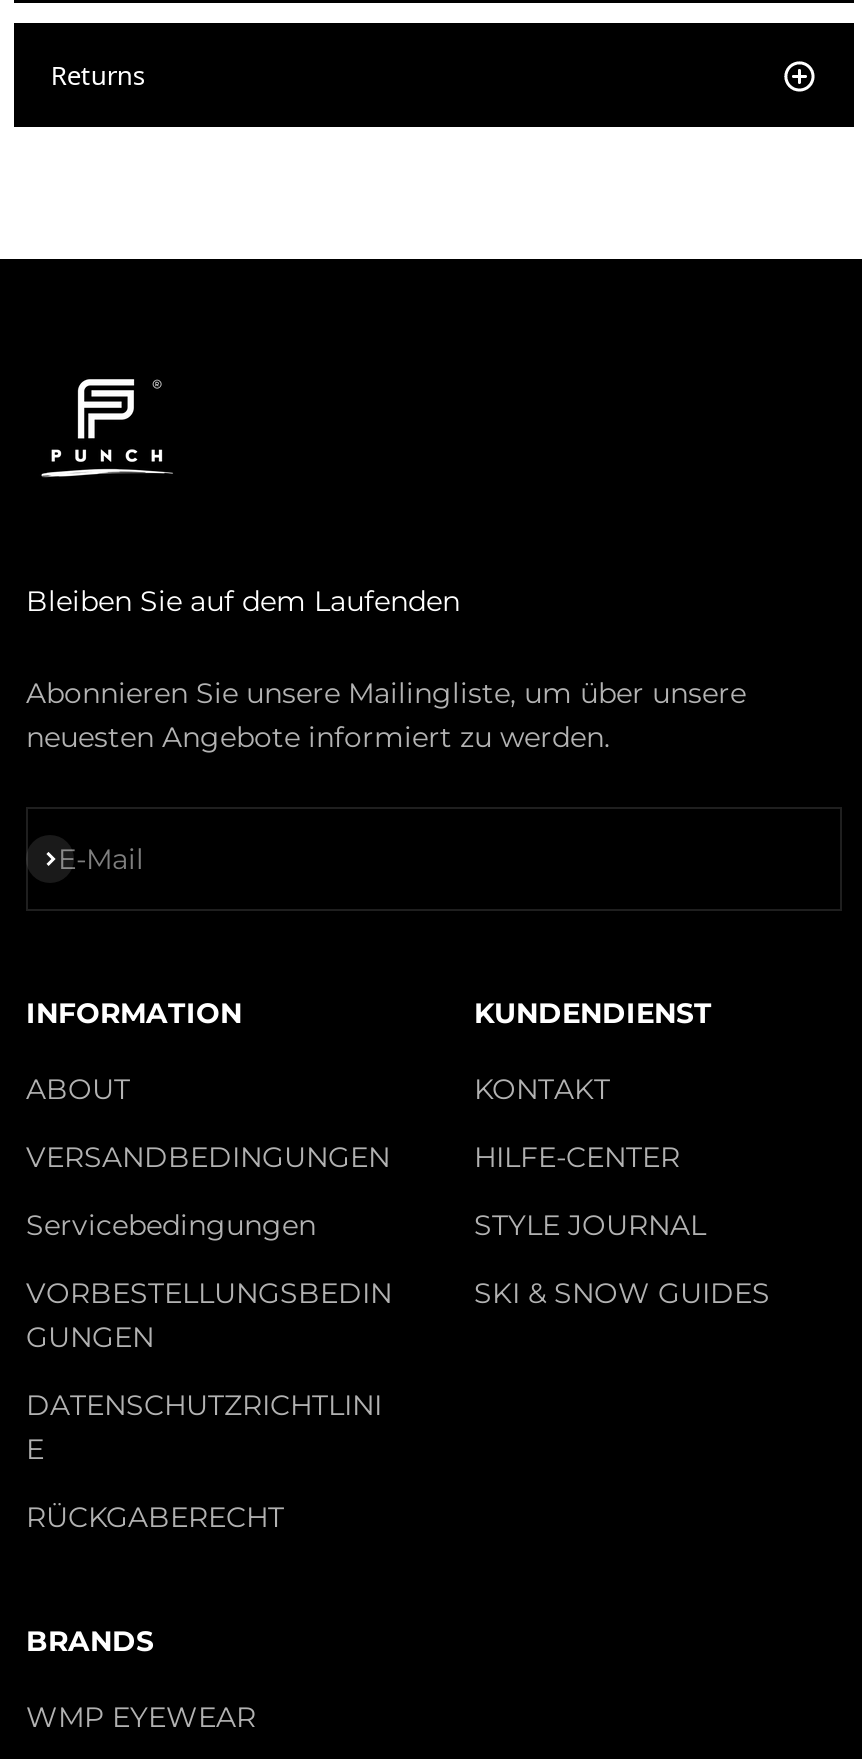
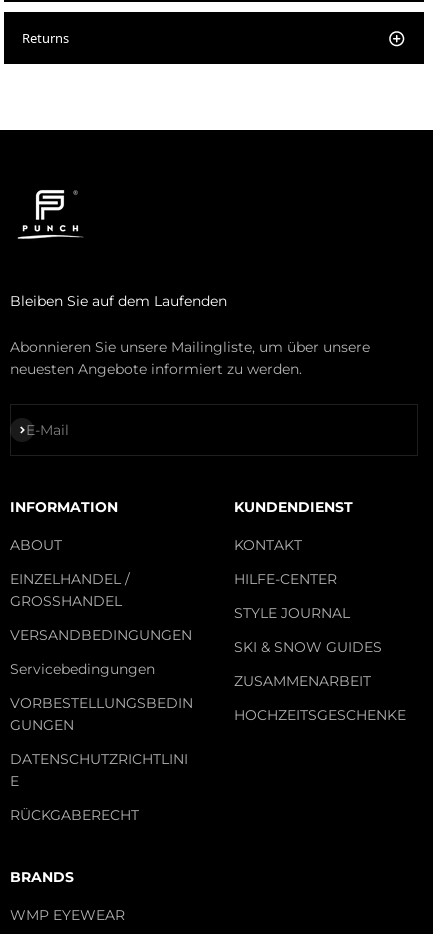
+ EINZELHANDEL /
+ GROSSHANDEL

+ ZUSAMMENARBEIT
+ HOCHZEITSGESCHENKE
